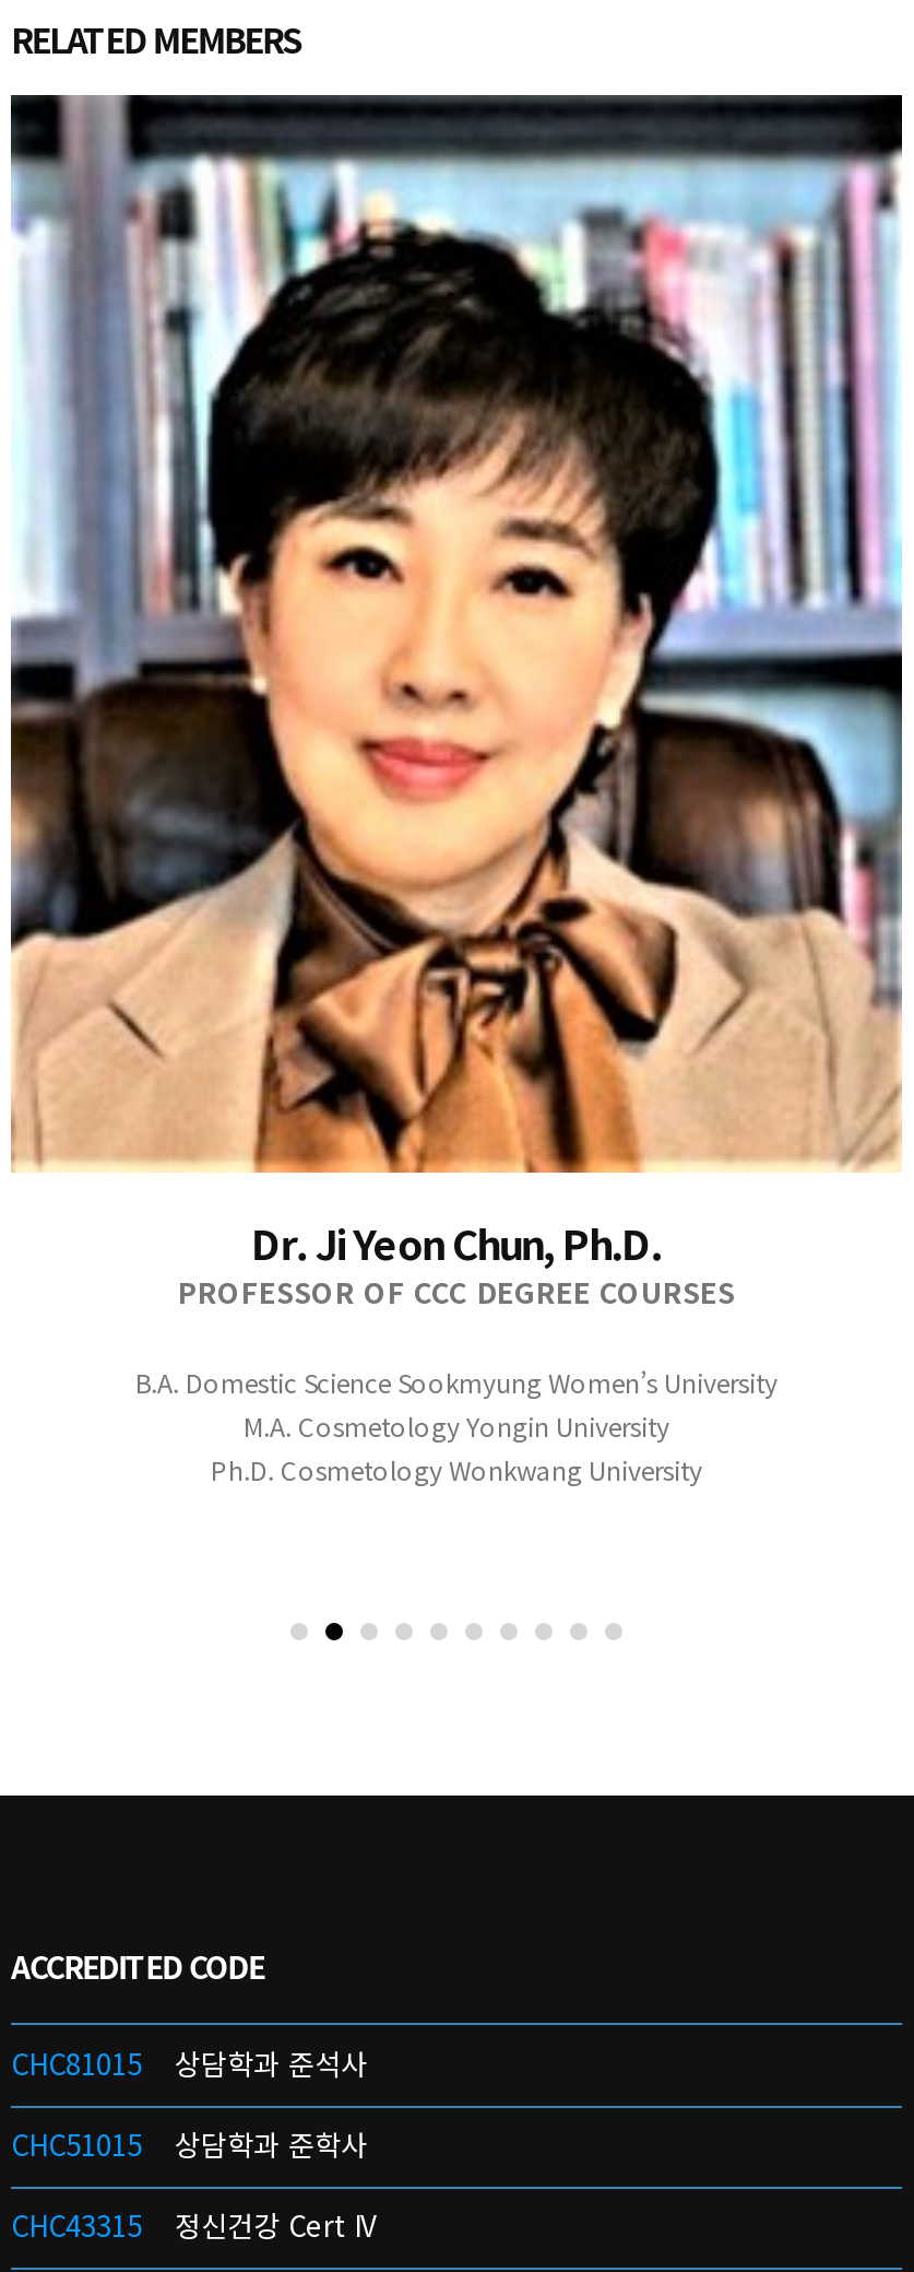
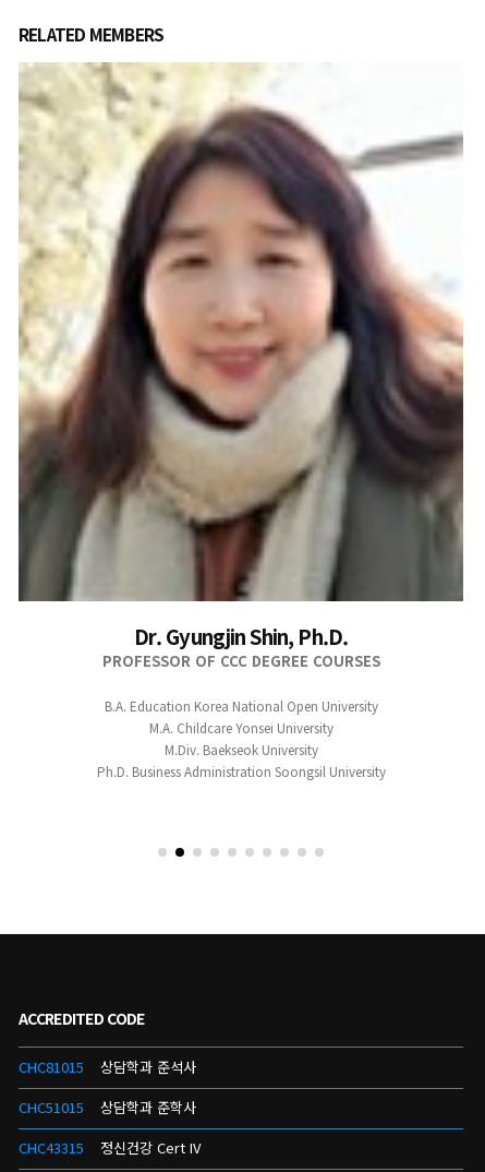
- [image]
- Dr. Ji Yeon Chun, Ph.D.
+ [image]
+ Dr. Gyungjin Shin, Ph.D.

- B.A. Domestic Science Sookmyung Women’s University
- M.A. Cosmetology Yongin University
- Ph.D. Cosmetology Wonkwang University
+ B.A. Education Korea National Open University
+ M.A. Childcare Yonsei University
+ M.Div. Baekseok University
+ Ph.D. Business Administration Soongsil University
